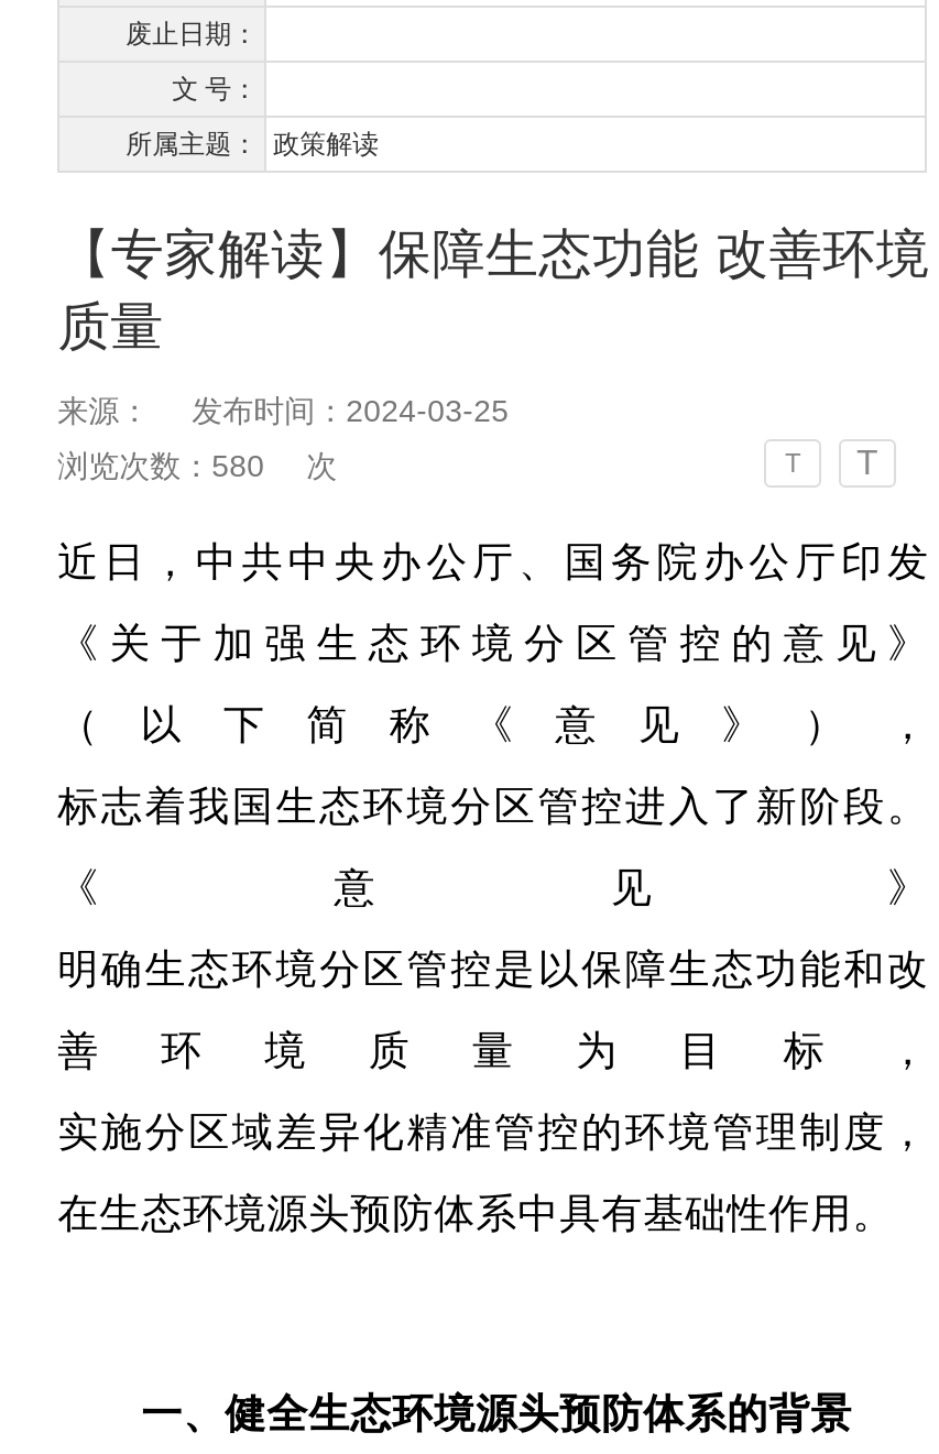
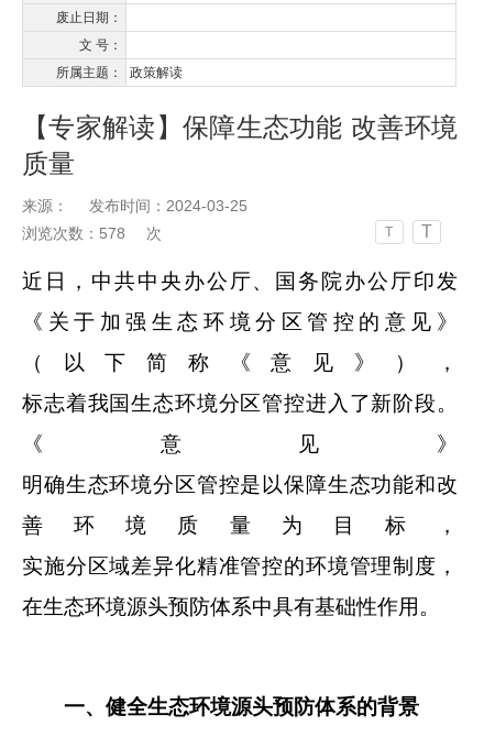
- 浏览次数：580 次
+ 浏览次数：578 次
